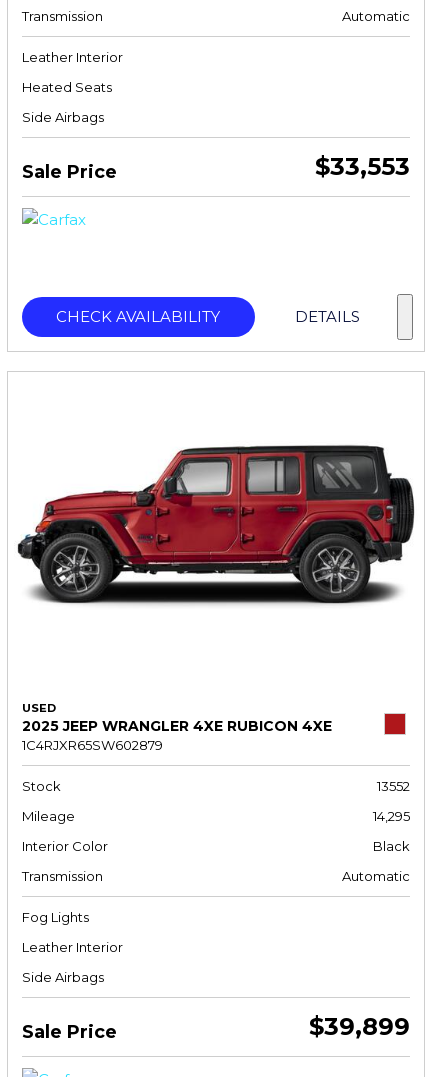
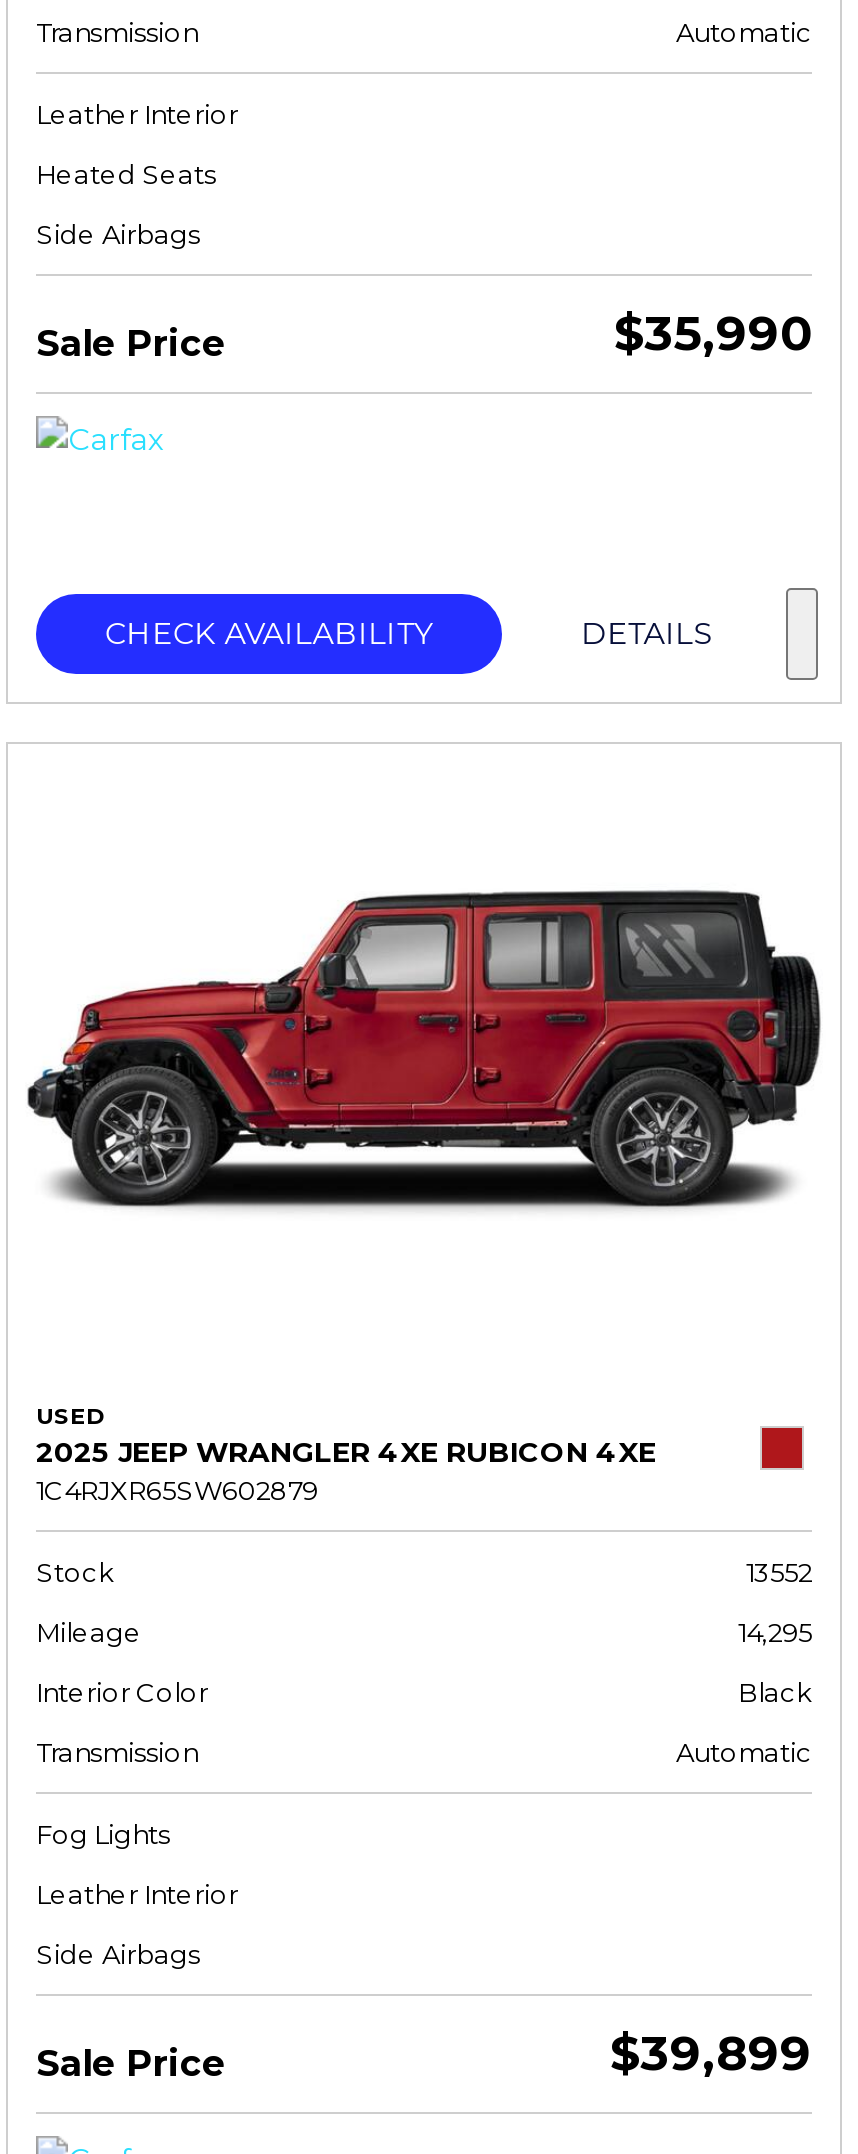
- $33,553
+ $35,990
